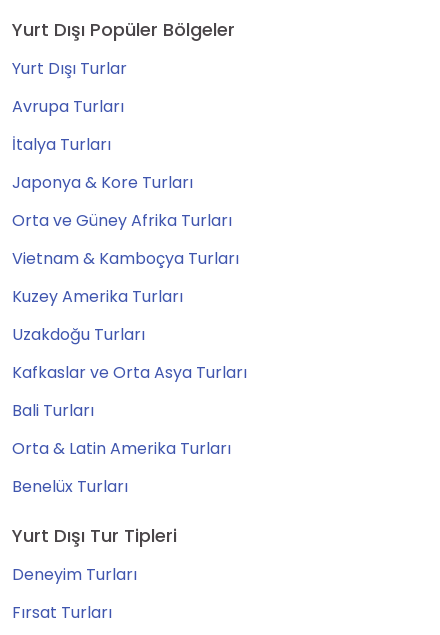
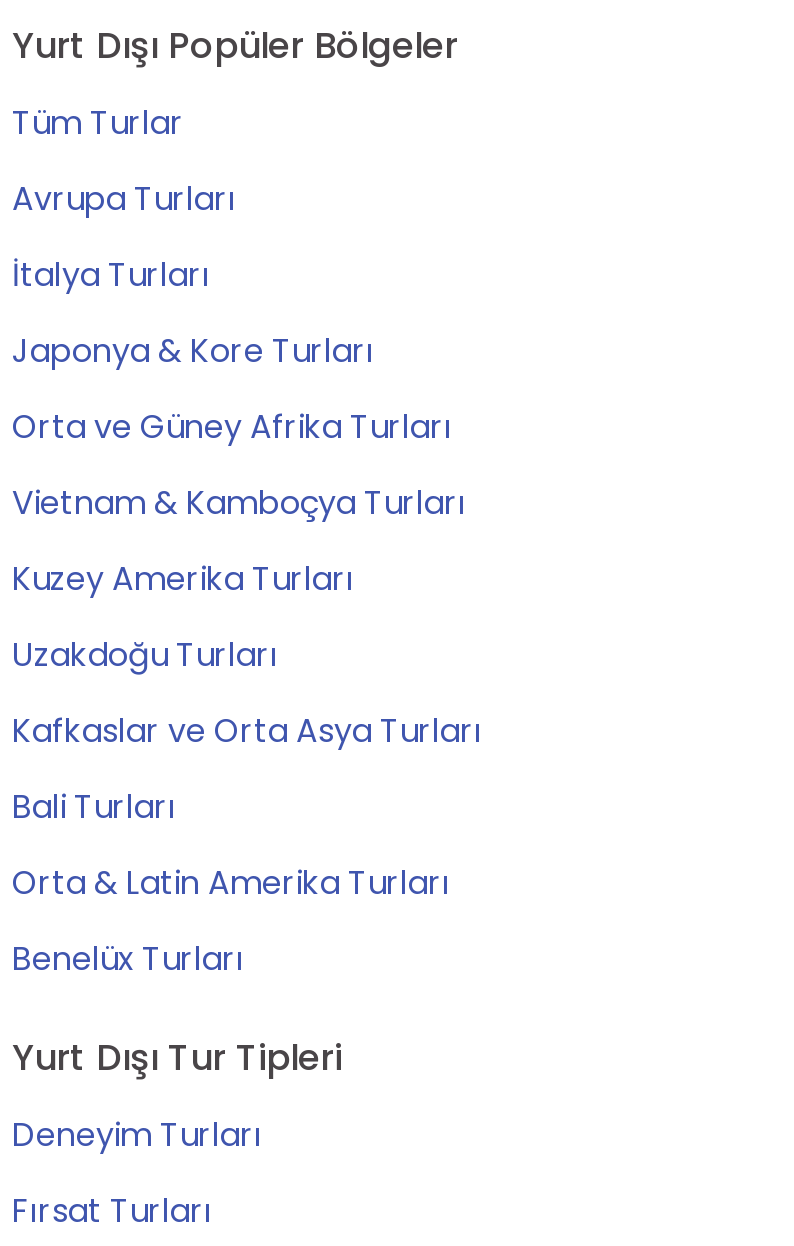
- Yurt Dışı Turlar
+ Tüm Turlar
